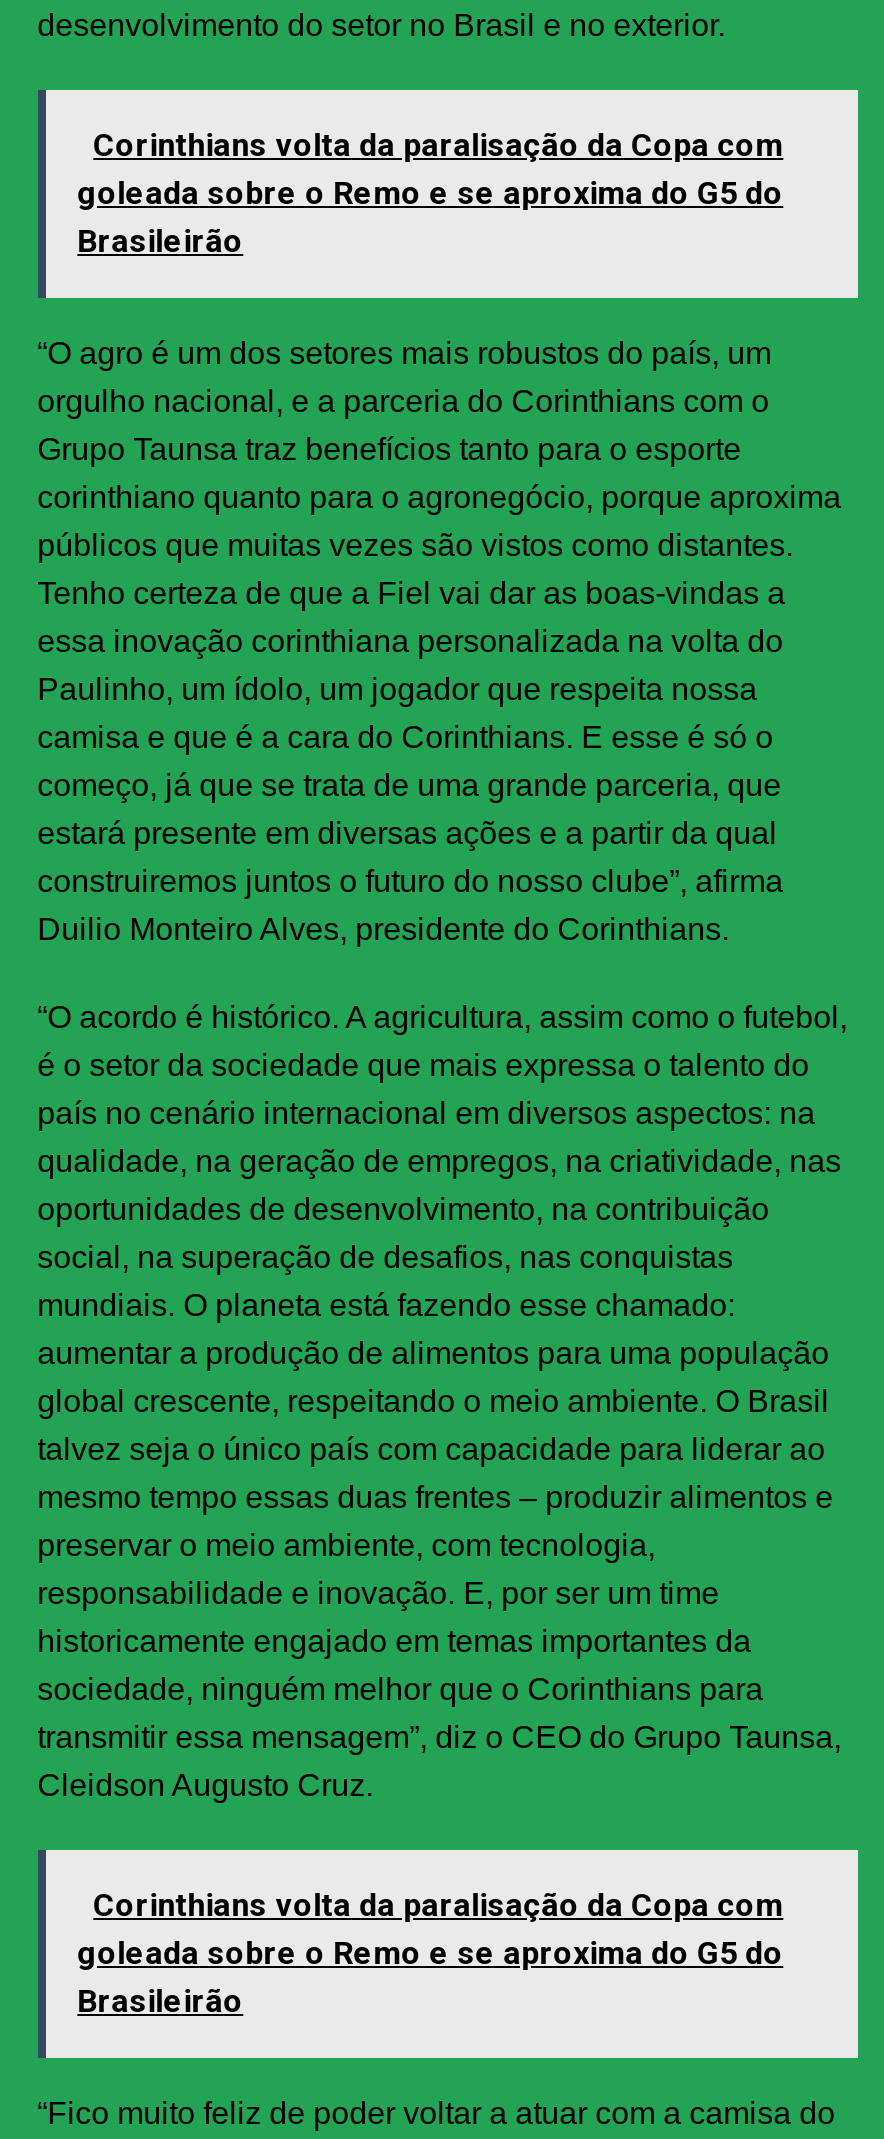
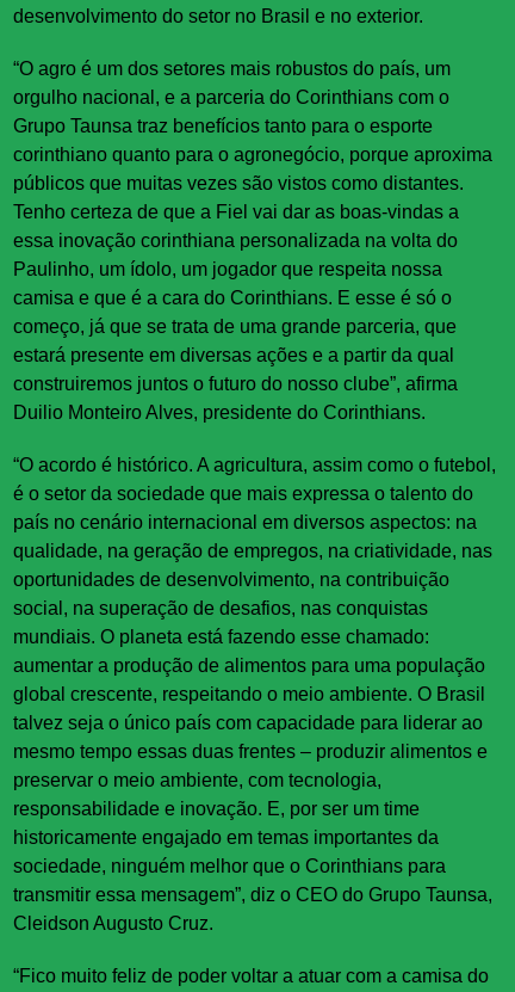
- [image]
- Corinthians volta da paralisação da Copa com
- goleada sobre o Remo e se aproxima do G5 do
- Brasileirão

- [image]
- Corinthians volta da paralisação da Copa com
- goleada sobre o Remo e se aproxima do G5 do
- Brasileirão
